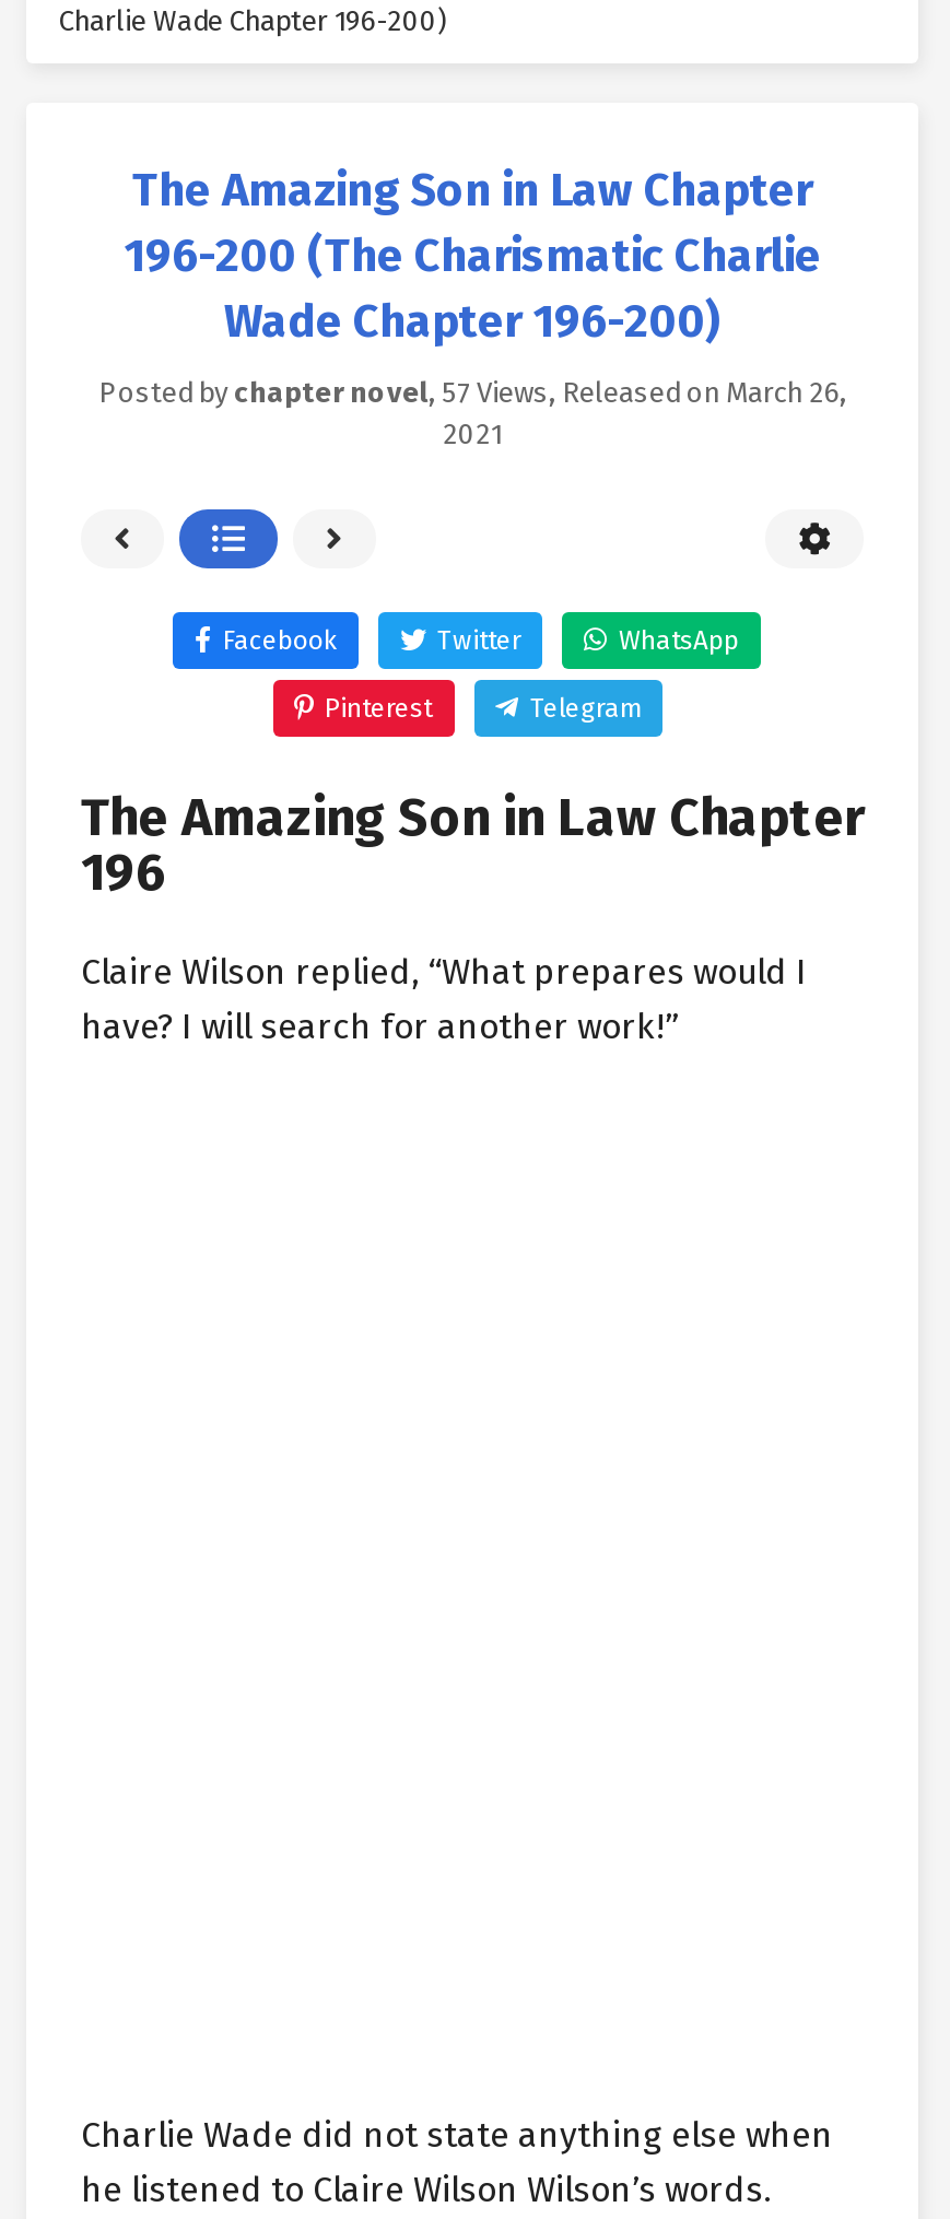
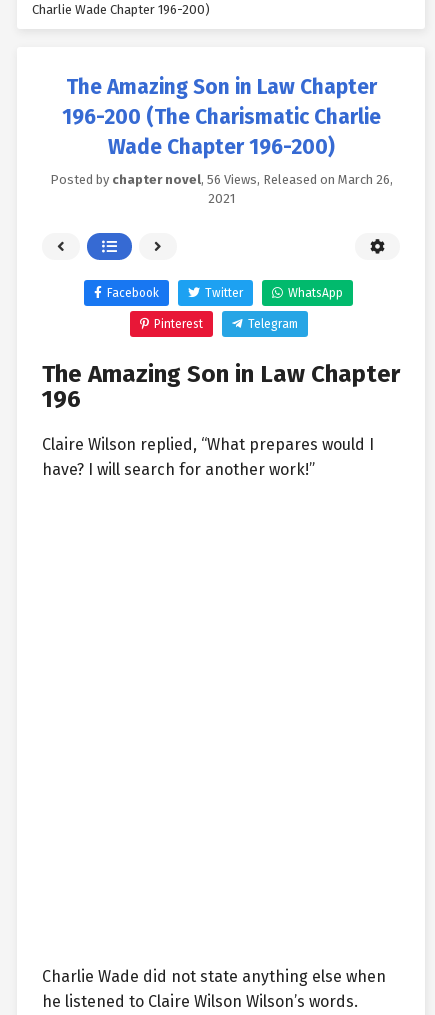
- Posted by chapter novel, 57 Views, Released on March 26,
+ Posted by chapter novel, 56 Views, Released on March 26,
